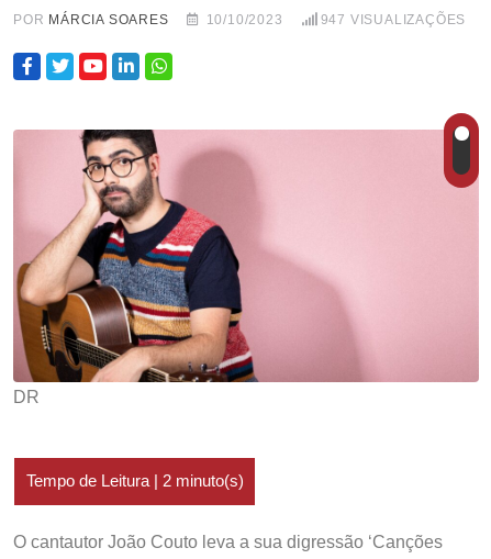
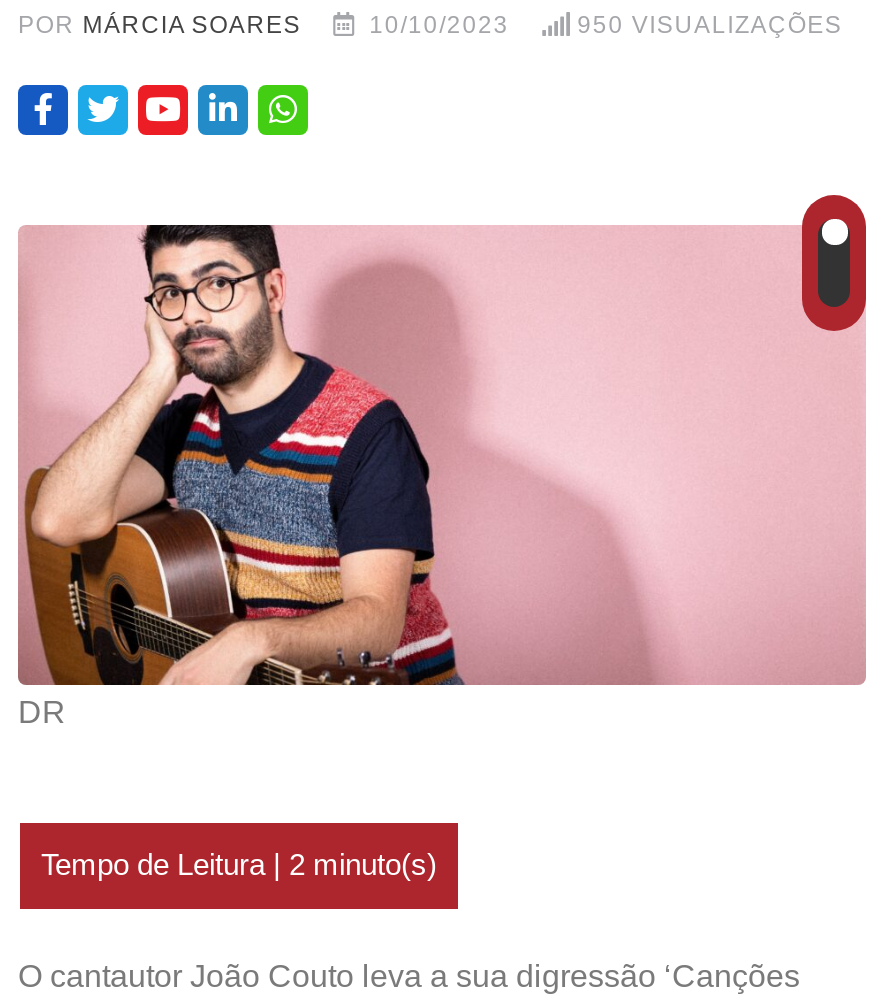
- 947 VISUALIZAÇÕES
+ 950 VISUALIZAÇÕES
